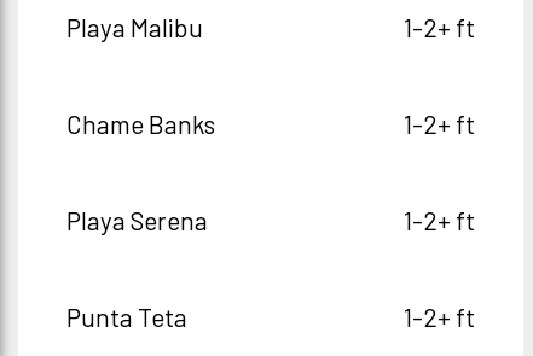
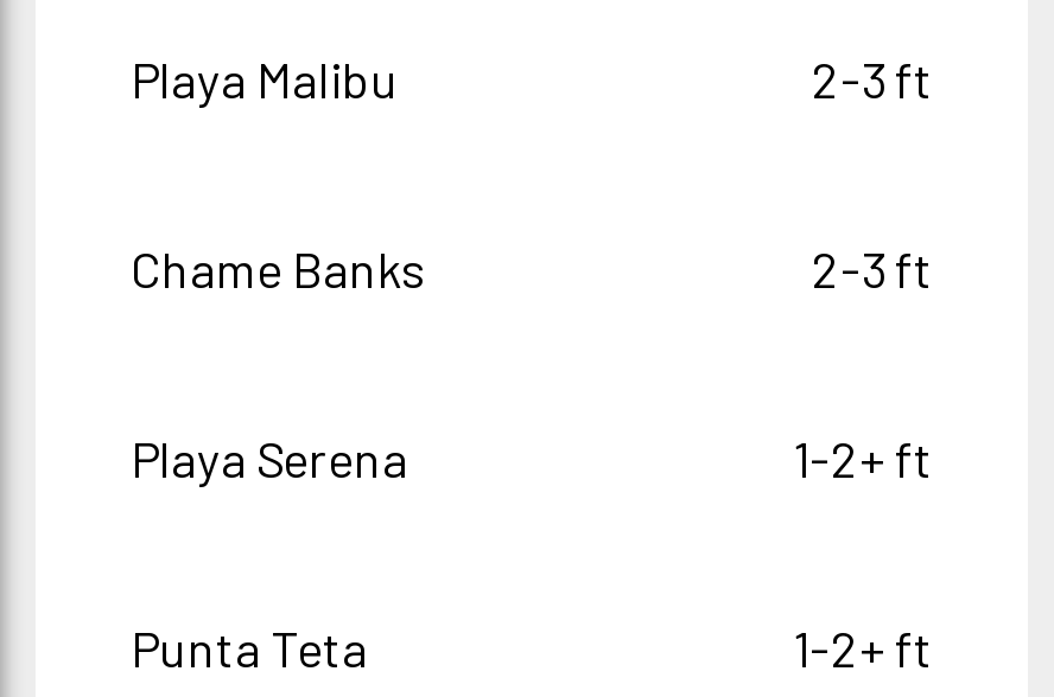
- 1-2+ ft
+ 2-3 ft

- 1-2+ ft
+ 2-3 ft
